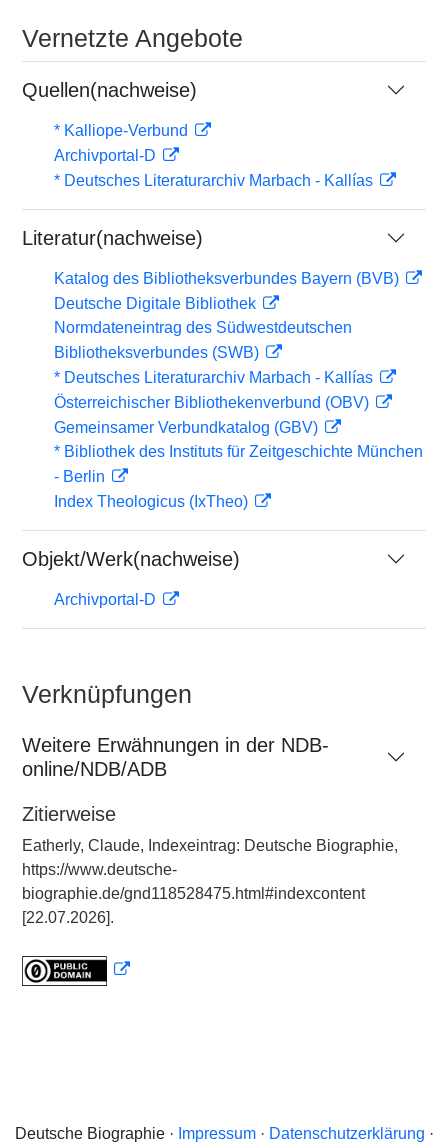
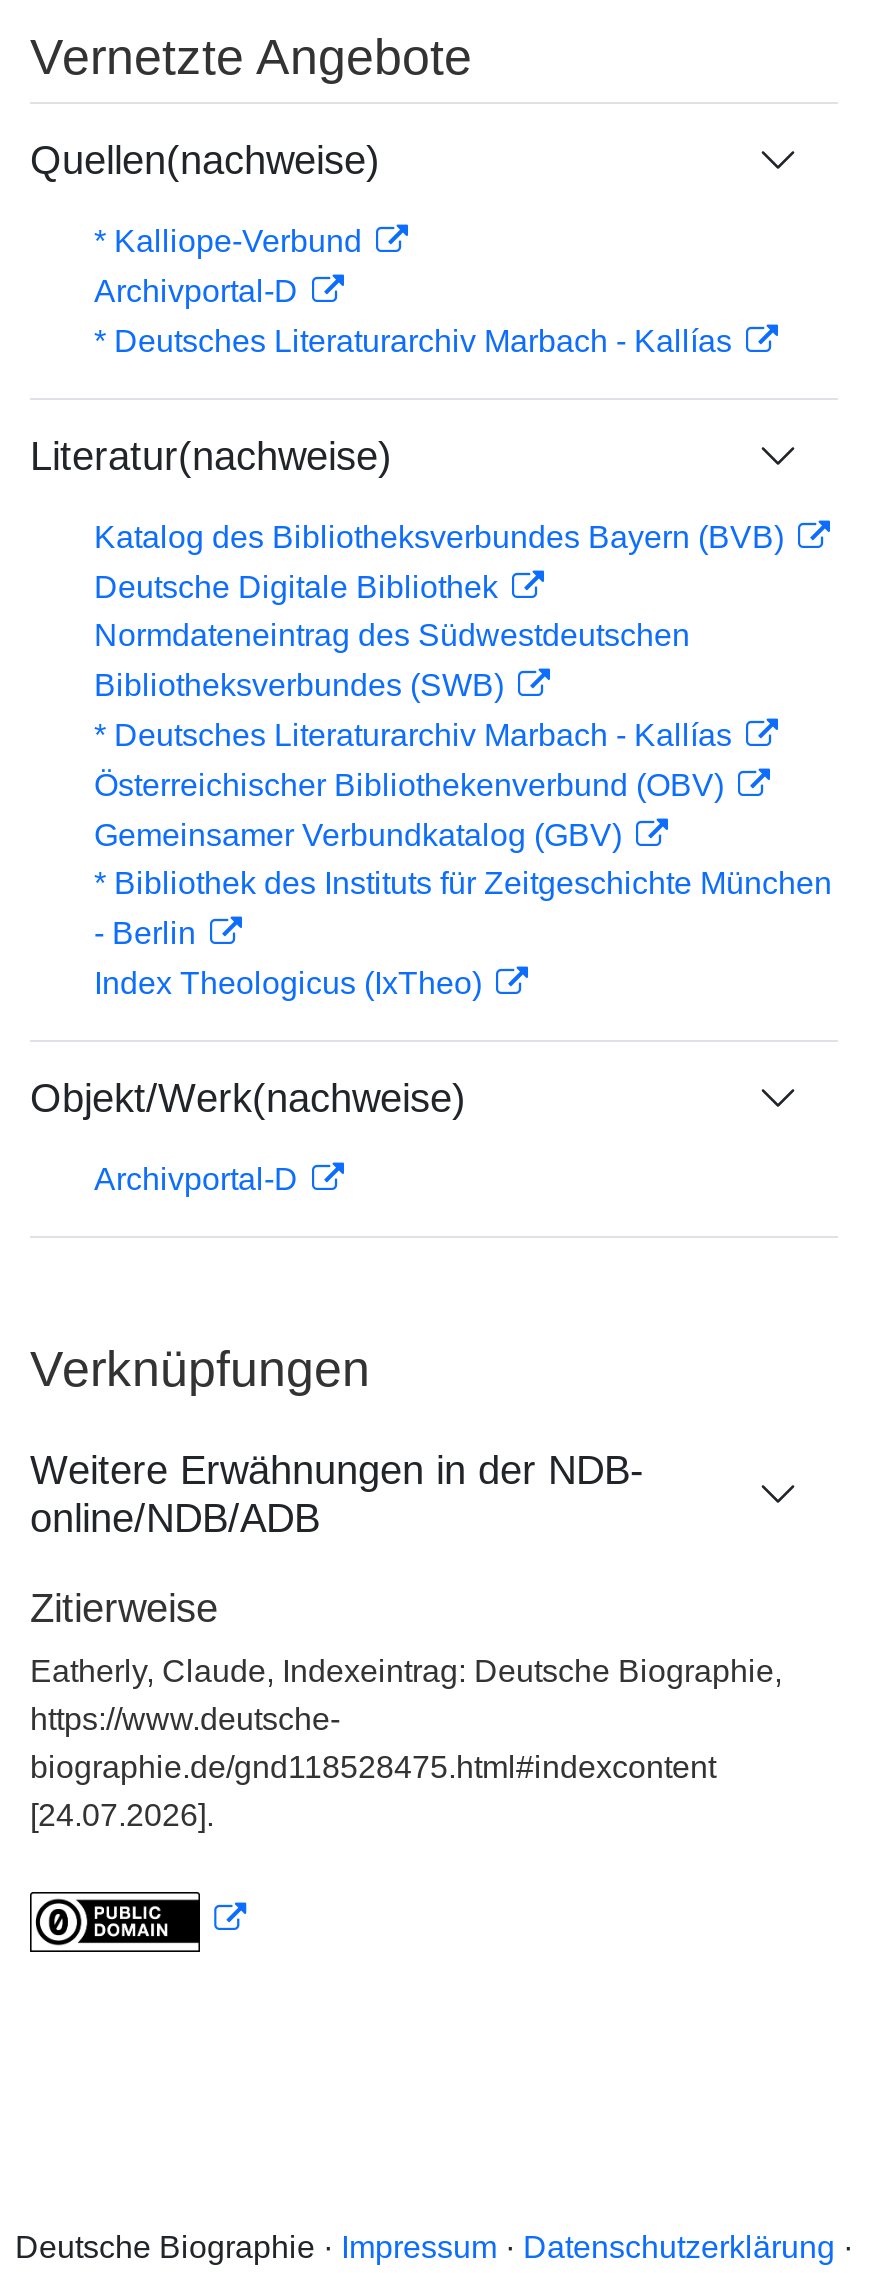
- [22.07.2026].
+ [24.07.2026].
